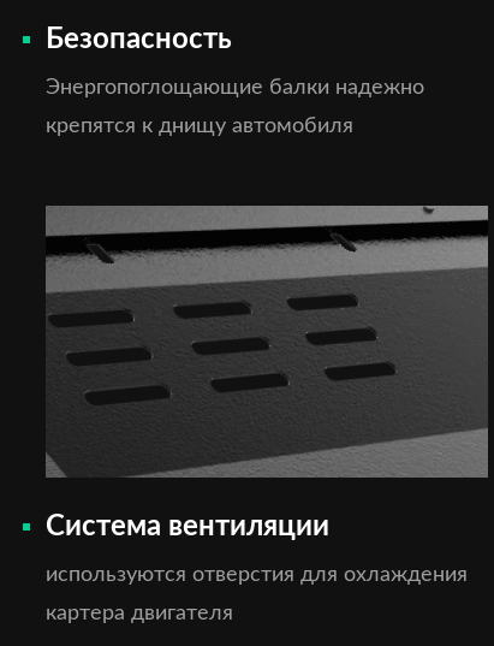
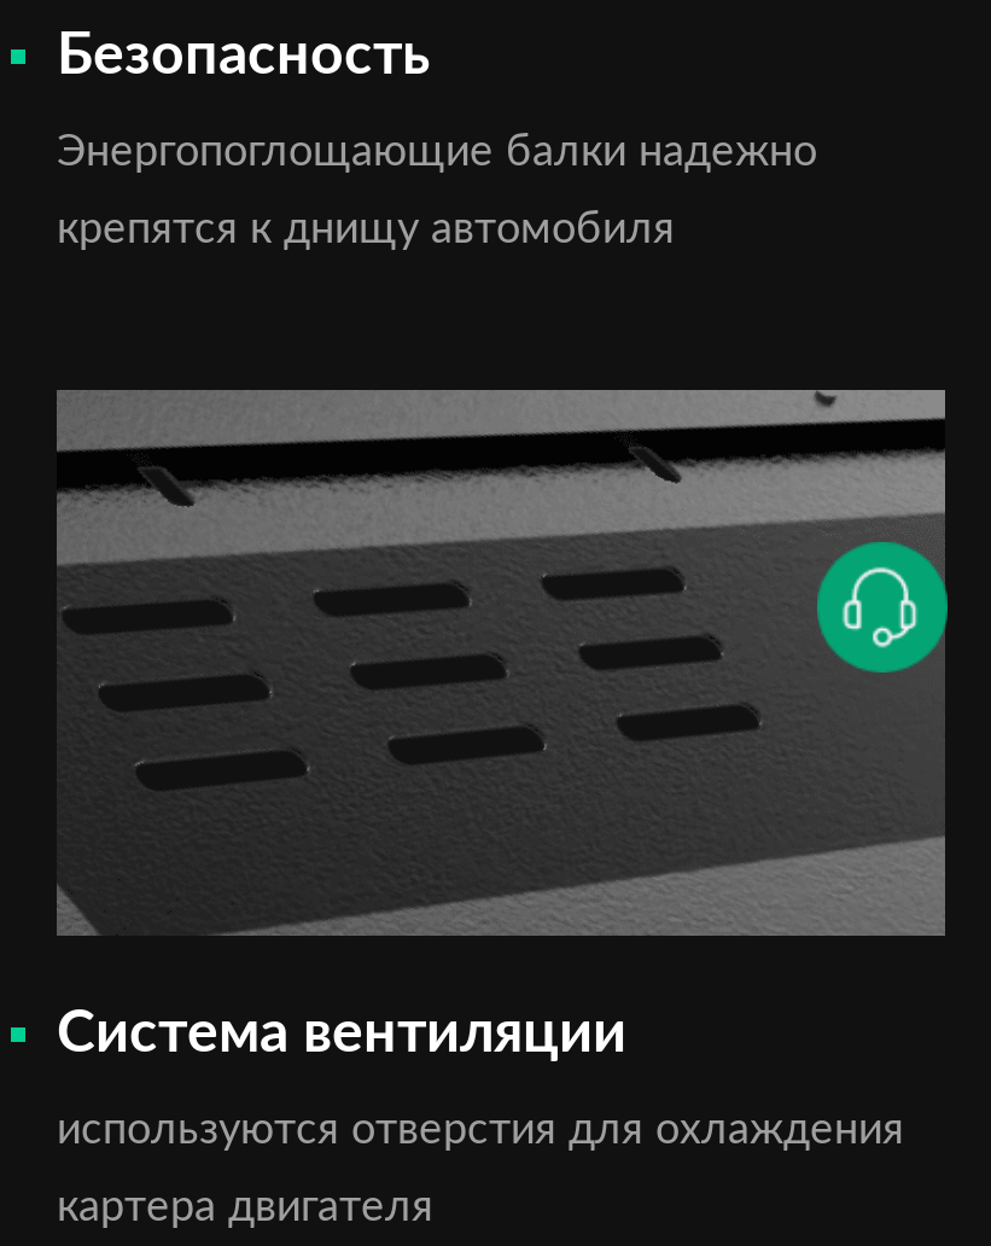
+ [image]
